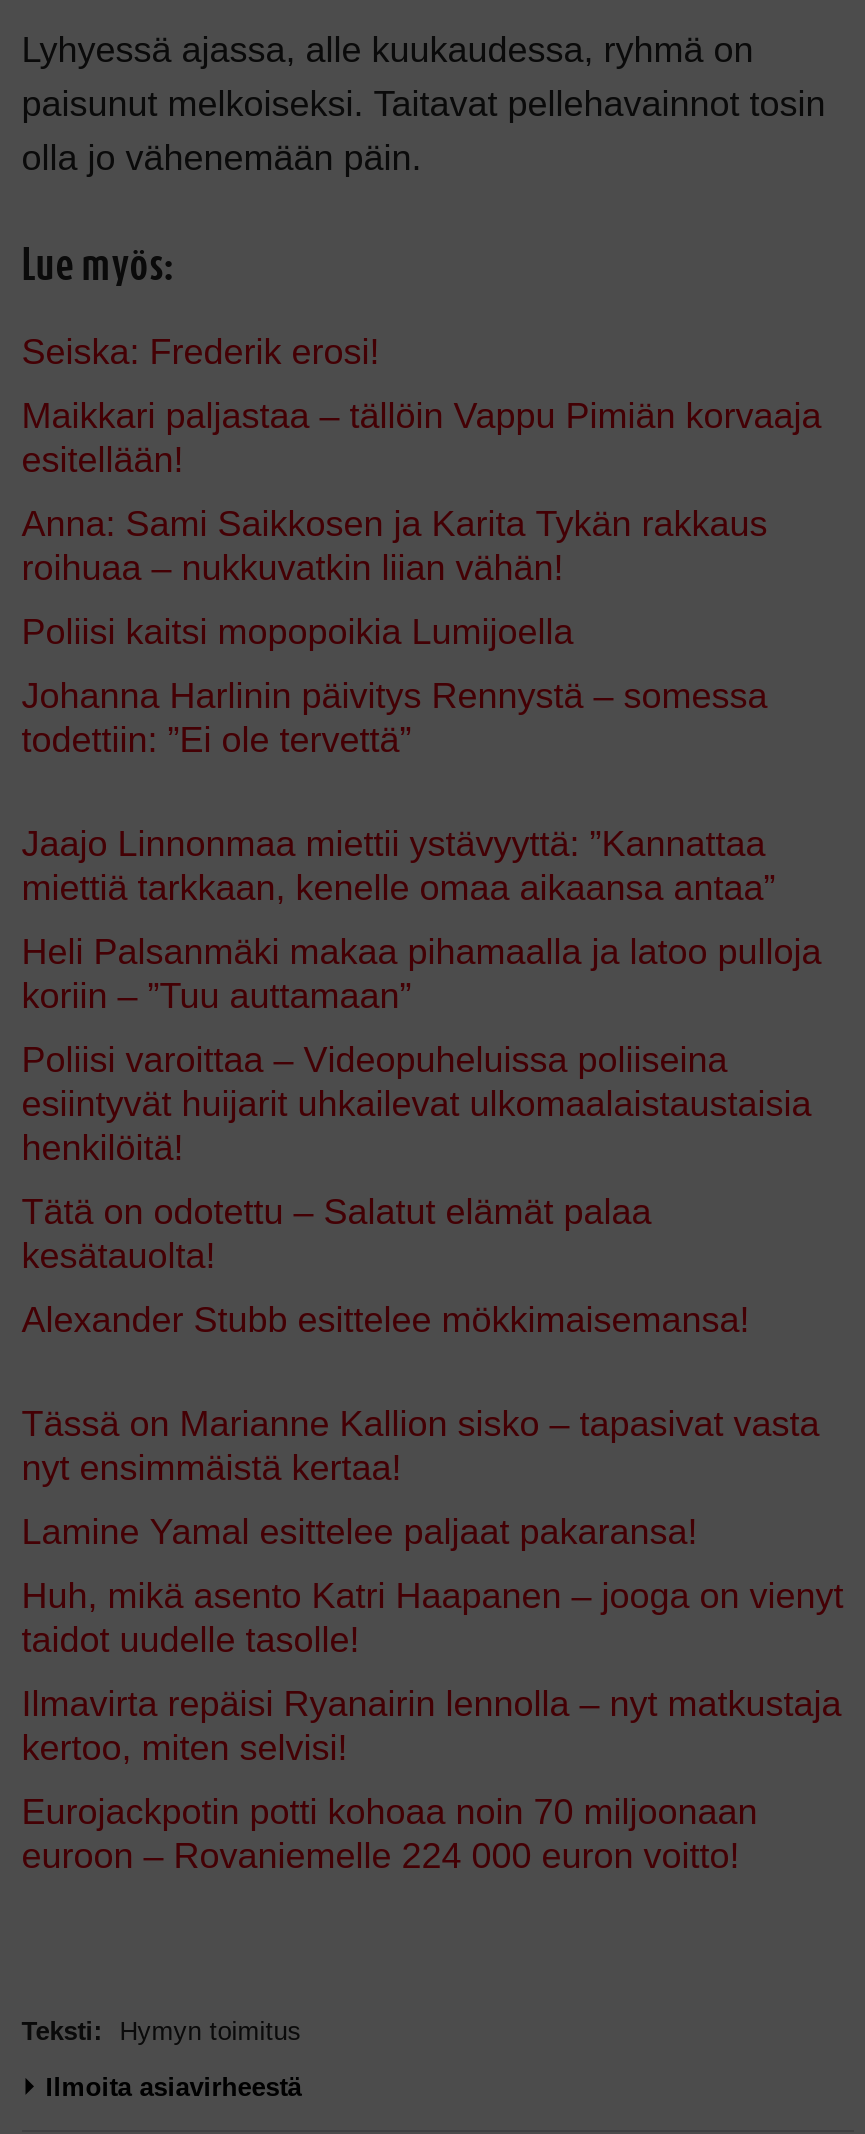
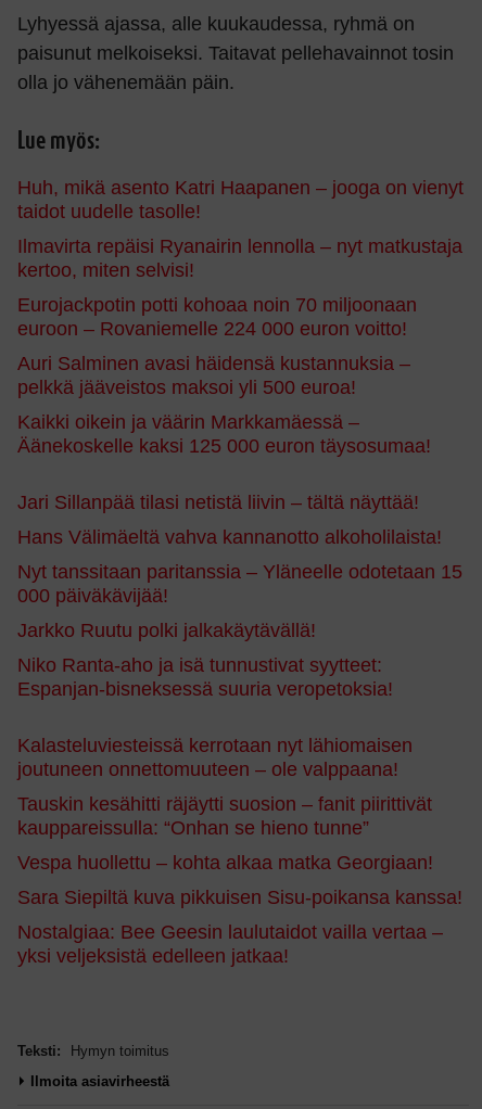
- Seiska: Frederik erosi!
- Maikkari paljastaa – tällöin Vappu Pimiän korvaaja
- esitellään!
- Anna: Sami Saikkosen ja Karita Tykän rakkaus
- roihuaa – nukkuvatkin liian vähän!
- Poliisi kaitsi mopopoikia Lumijoella
- Johanna Harlinin päivitys Rennystä – somessa
- todettiin: ”Ei ole tervettä”
- Jaajo Linnonmaa miettii ystävyyttä: ”Kannattaa
- miettiä tarkkaan, kenelle omaa aikaansa antaa”
- Heli Palsanmäki makaa pihamaalla ja latoo pulloja
- koriin – ”Tuu auttamaan”
- Poliisi varoittaa – Videopuheluissa poliiseina
- esiintyvät huijarit uhkailevat ulkomaalaistaustaisia
- henkilöitä!
- Tätä on odotettu – Salatut elämät palaa
- kesätauolta!
- Alexander Stubb esittelee mökkimaisemansa!
- Tässä on Marianne Kallion sisko – tapasivat vasta
- nyt ensimmäistä kertaa!
- Lamine Yamal esittelee paljaat pakaransa!

moved up: Huh, mikä asento Katri Haapanen – jooga on vienyt | taidot uudelle tasolle! | Ilmavirta repäisi Ryanairin lennolla – nyt matkustaja | kertoo, miten selvisi! | Eurojackpotin potti kohoaa noin 70 miljoonaan | euroon – Rovaniemelle 224 000 euron voitto!

+ Auri Salminen avasi häidensä kustannuksia –
+ pelkkä jääveistos maksoi yli 500 euroa!
+ Kaikki oikein ja väärin Markkamäessä –
+ Äänekoskelle kaksi 125 000 euron täysosumaa!
+ Jari Sillanpää tilasi netistä liivin – tältä näyttää!
+ Hans Välimäeltä vahva kannanotto alkoholilaista!
+ Nyt tanssitaan paritanssia – Yläneelle odotetaan 15
+ 000 päiväkävijää!
+ Jarkko Ruutu polki jalkakäytävällä!
+ Niko Ranta-aho ja isä tunnustivat syytteet:
+ Espanjan-bisneksessä suuria veropetoksia!
+ Kalasteluviesteissä kerrotaan nyt lähiomaisen
+ joutuneen onnettomuuteen – ole valppaana!
+ Tauskin kesähitti räjäytti suosion – fanit piirittivät
+ kauppareissulla: “Onhan se hieno tunne”
+ Vespa huollettu – kohta alkaa matka Georgiaan!
+ Sara Siepiltä kuva pikkuisen Sisu-poikansa kanssa!
+ Nostalgiaa: Bee Geesin laulutaidot vailla vertaa –
+ yksi veljeksistä edelleen jatkaa!
